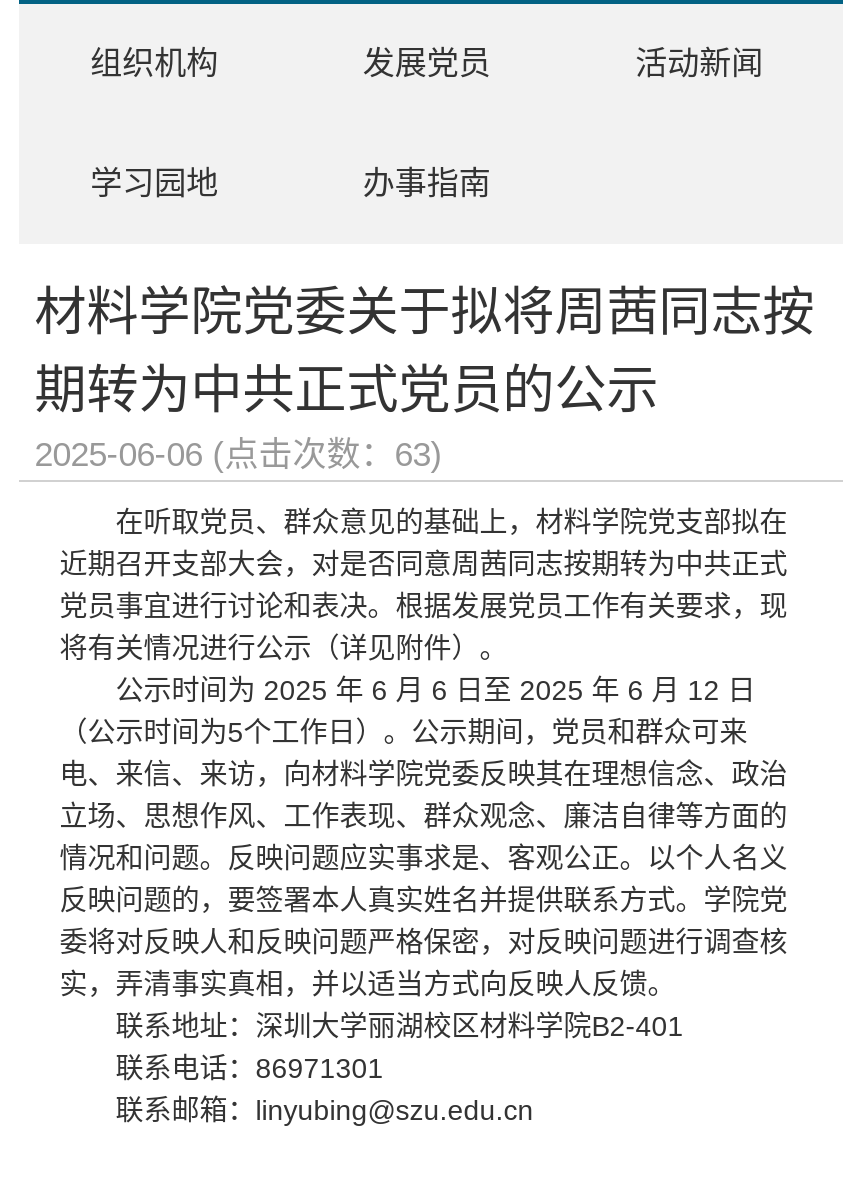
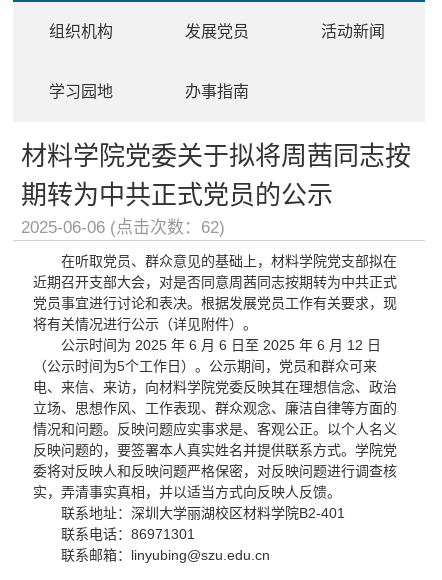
- 2025-06-06 (点击次数：63)
+ 2025-06-06 (点击次数：62)
